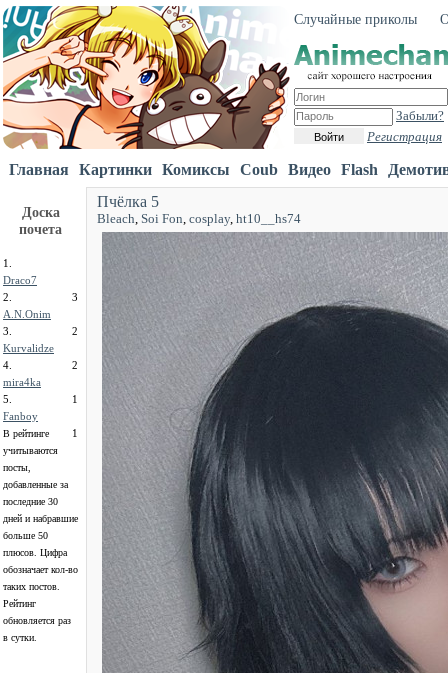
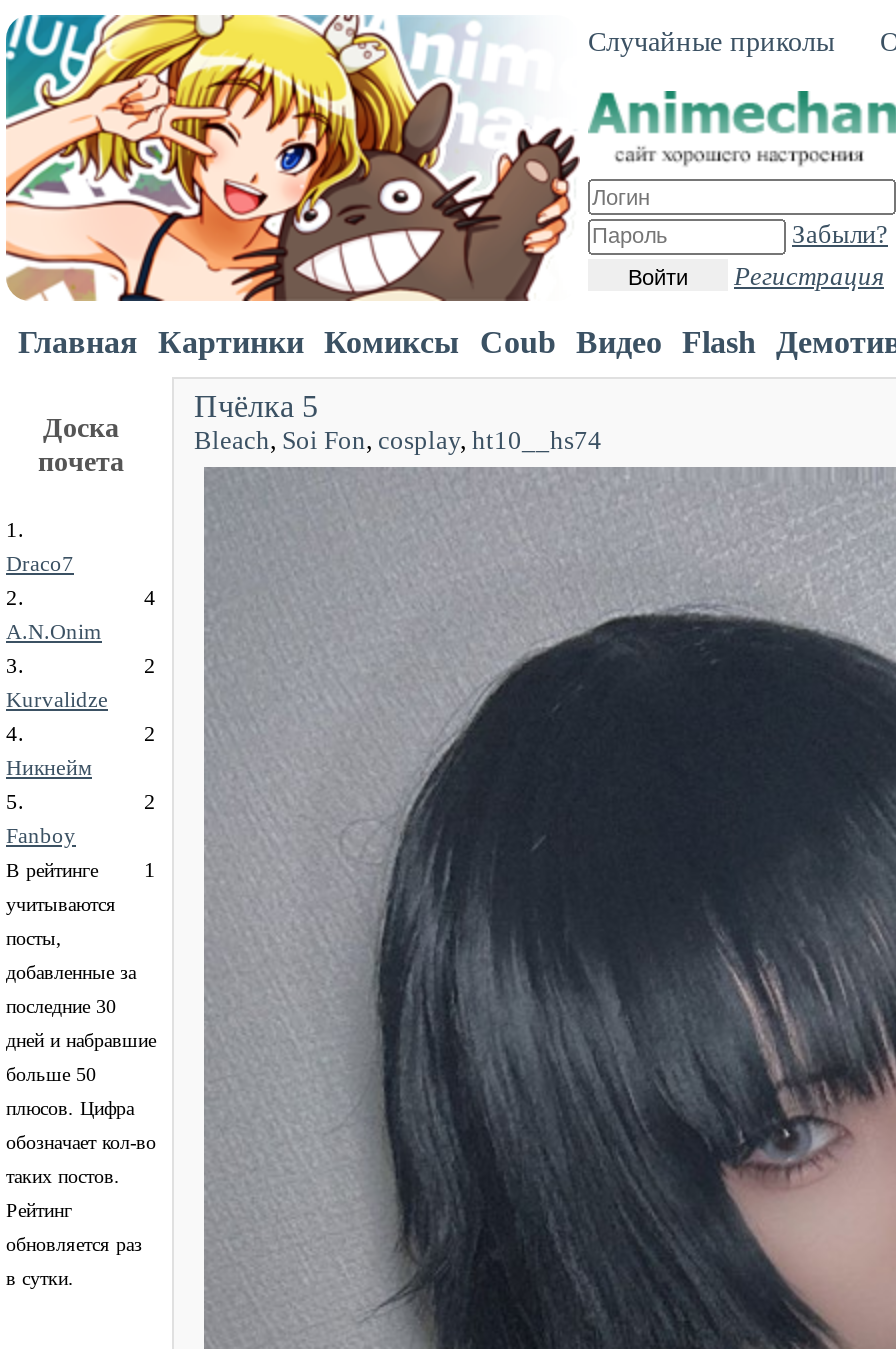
- 3
+ 4

- mira4ka
- 1
+ Никнейм
+ 2
